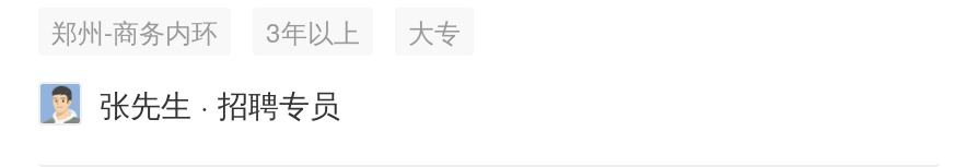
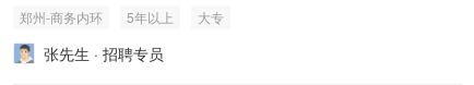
- 郑州-商务内环 3年以上 大专
+ 郑州-商务内环 5年以上 大专
